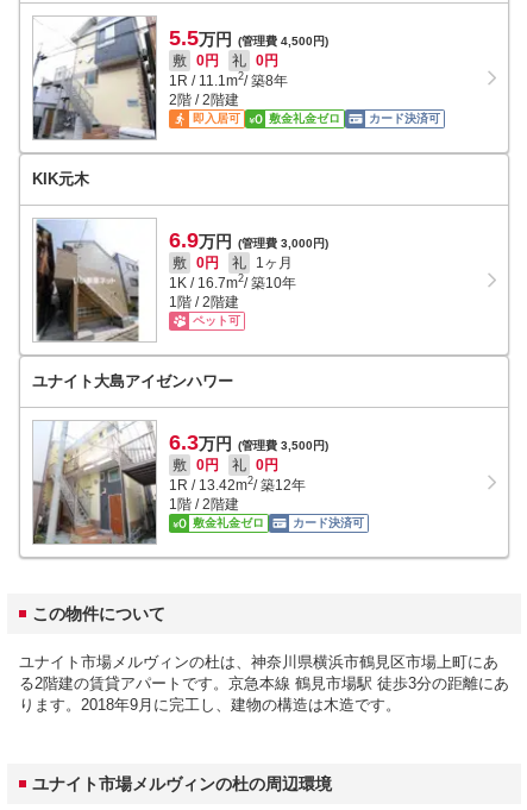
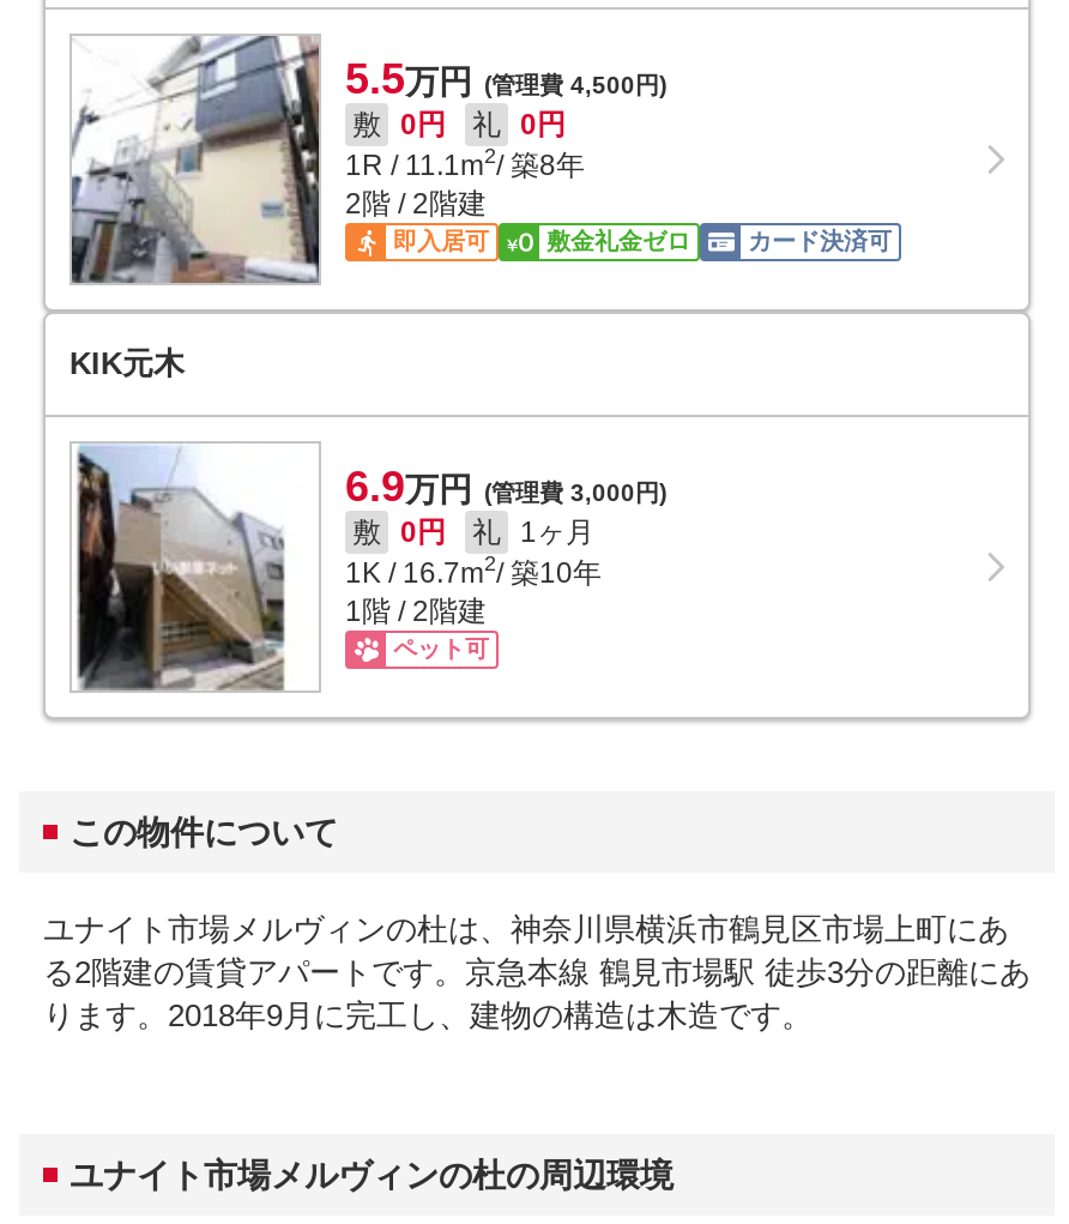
- [image]
- ユナイト大島アイゼンハワー
- 6.3万円 (管理費 3,500円)
- 敷 0円
- 礼 0円
- 1R / 13.42m2 / 築12年
- 1階 / 2階建
- 敷金礼金ゼロ
- カード決済可
